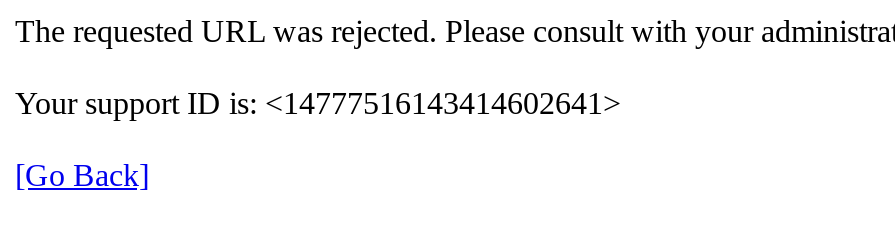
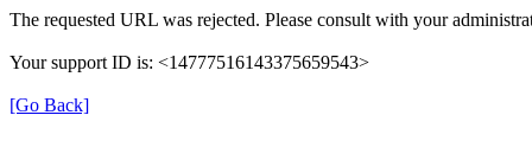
- Your support ID is: <14777516143414602641>
+ Your support ID is: <14777516143375659543>
